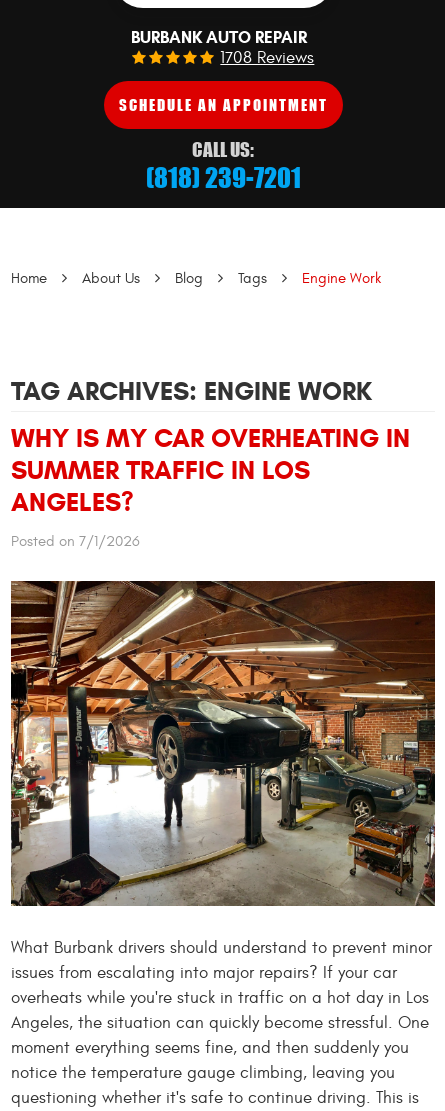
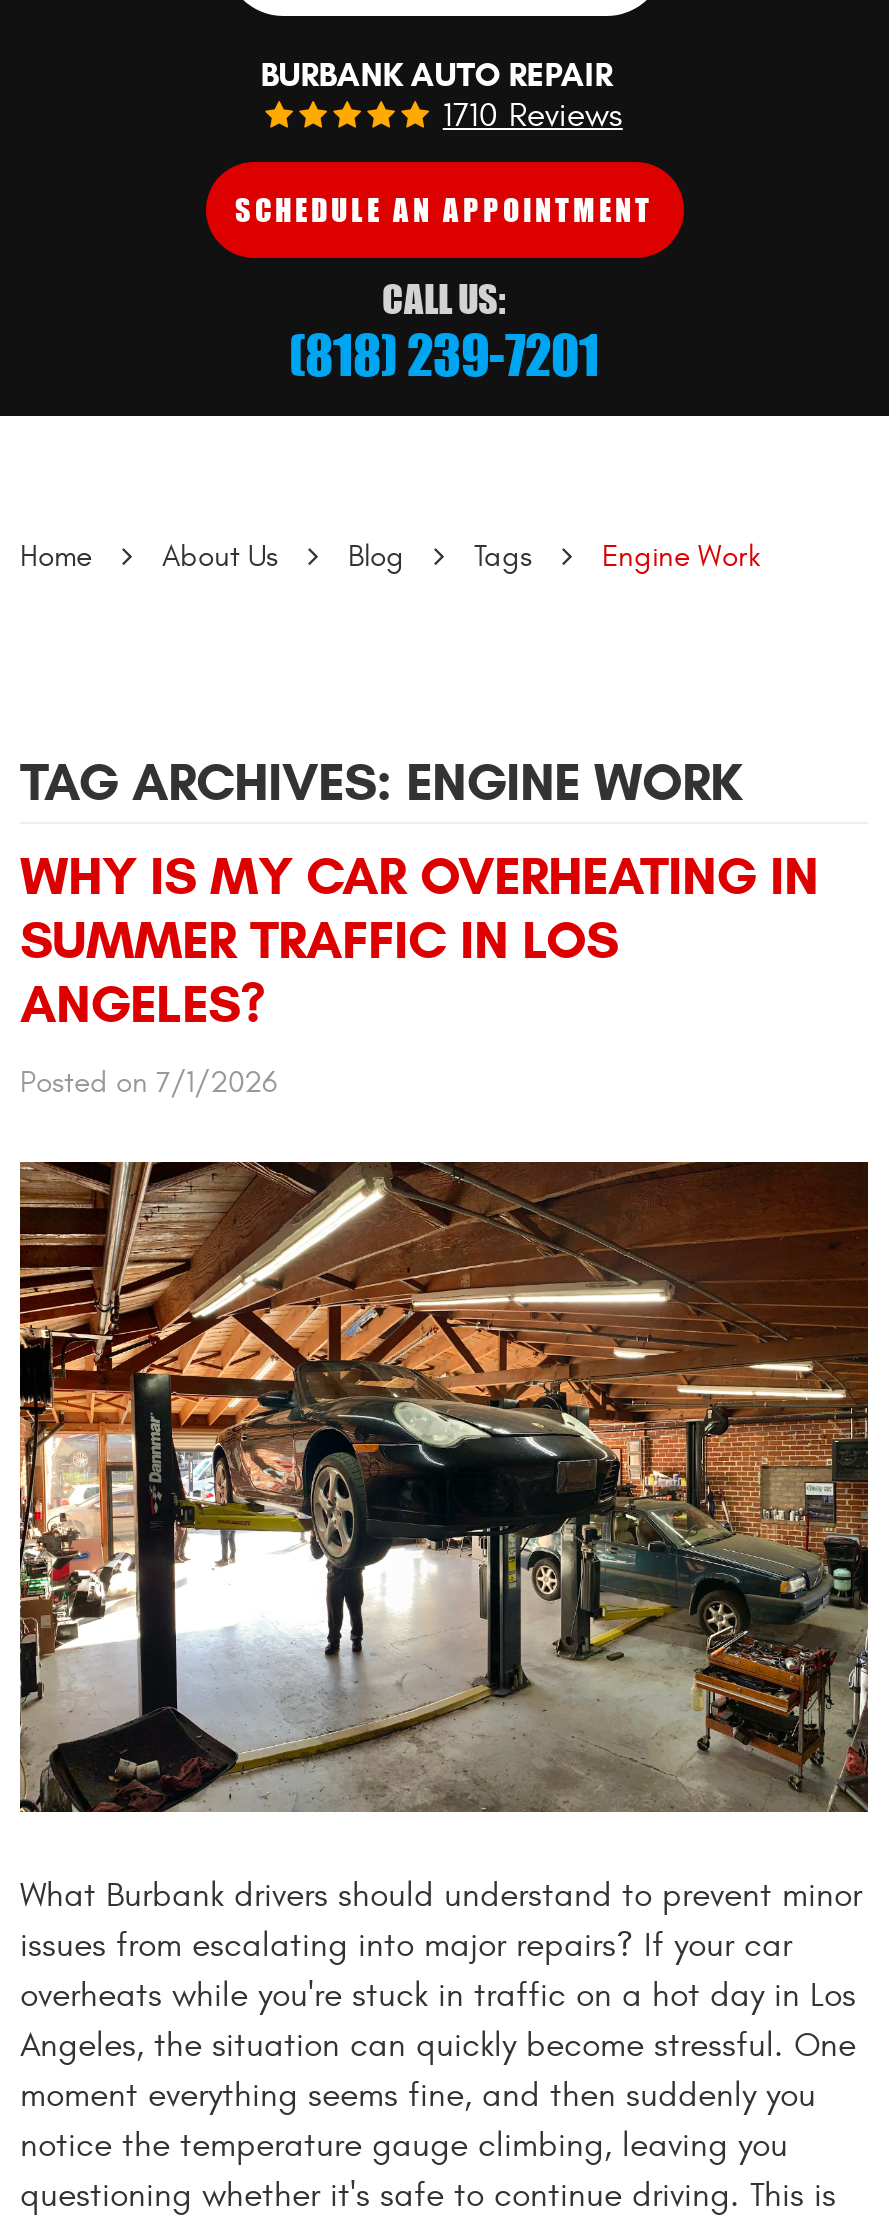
- 1708 Reviews
+ 1710 Reviews
